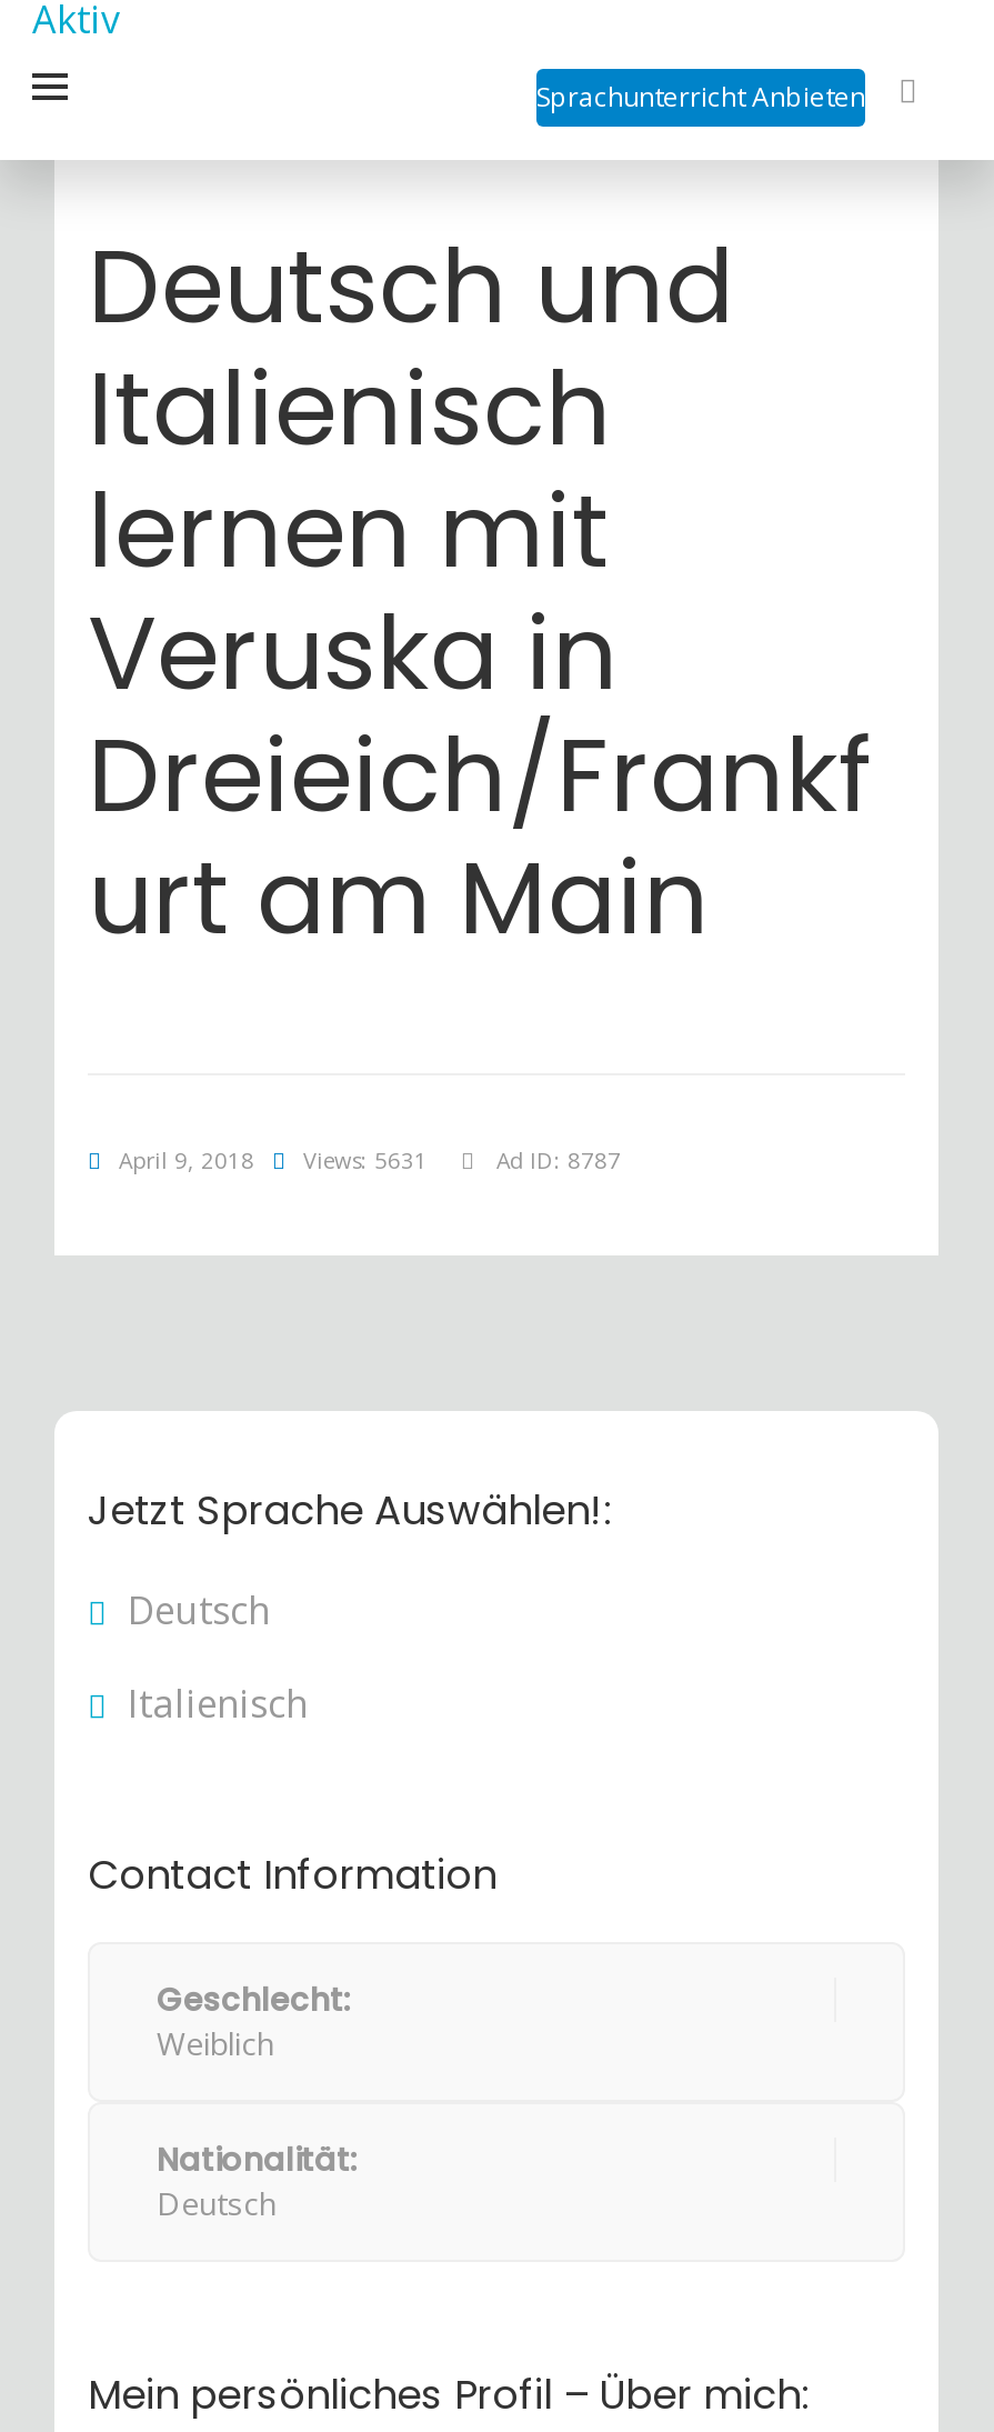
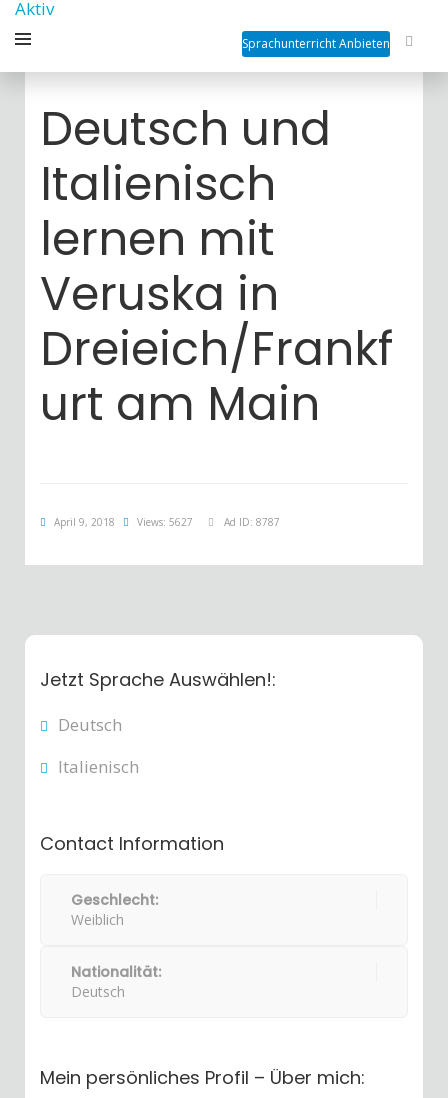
- April 9, 2018 Views: 5631
+ April 9, 2018 Views: 5627
